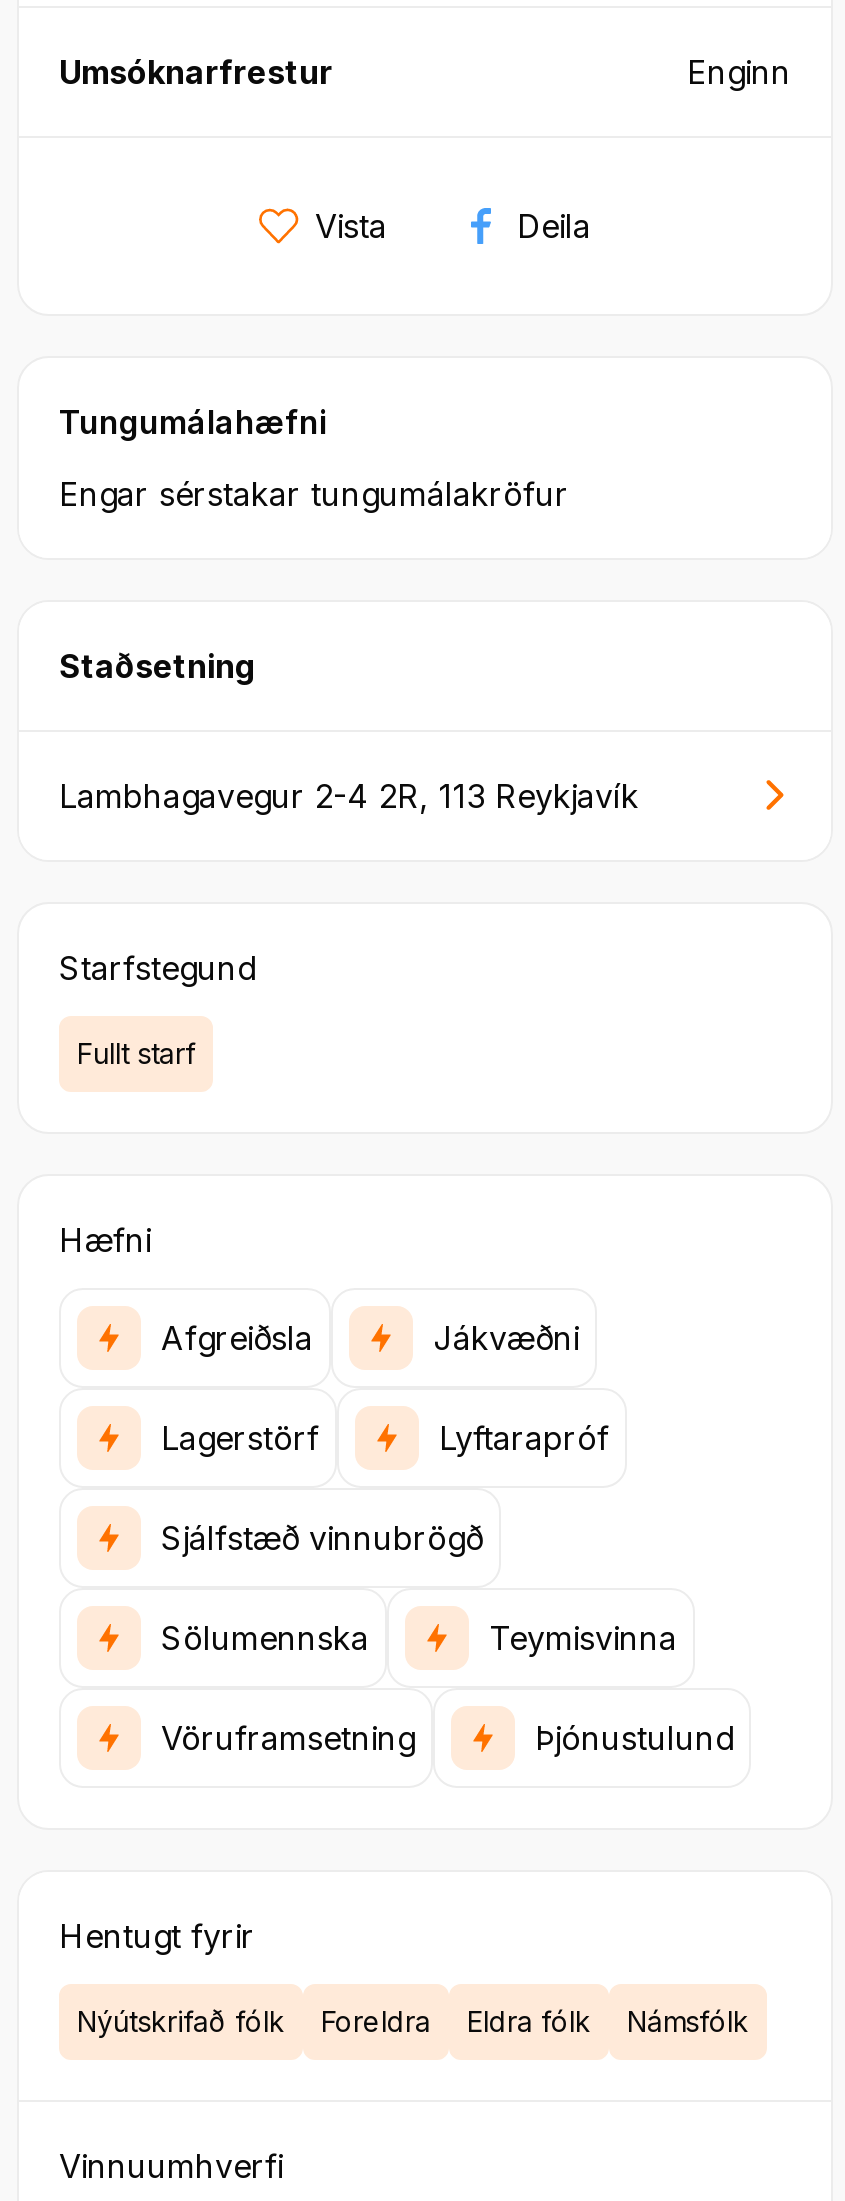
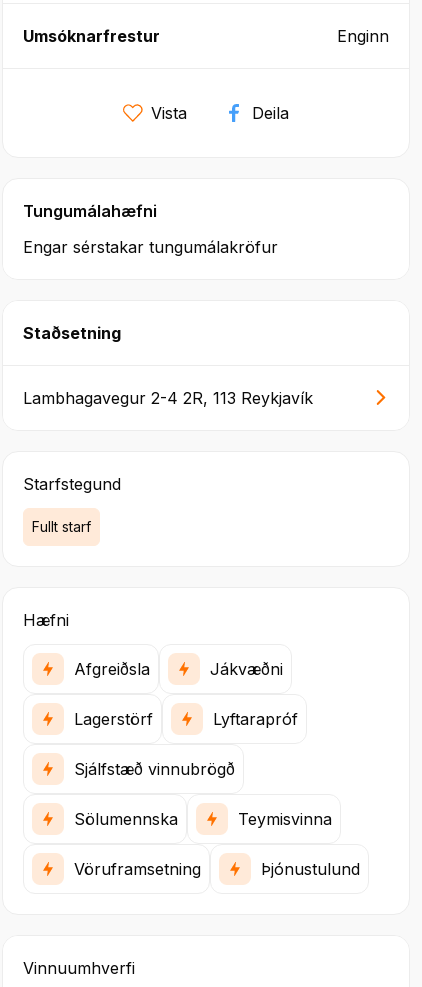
- Hentugt fyrir
- Nýútskrifað fólk
- Foreldra
- Eldra fólk
- Námsfólk
